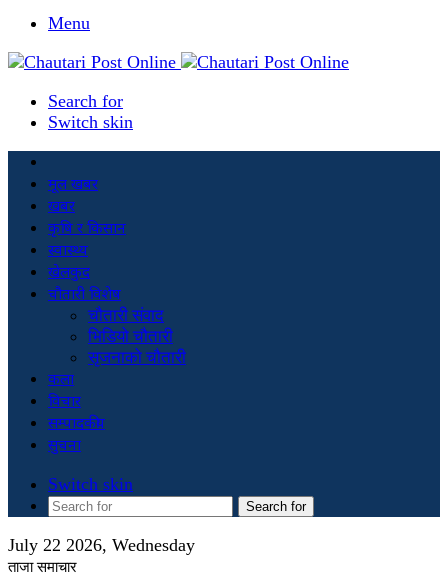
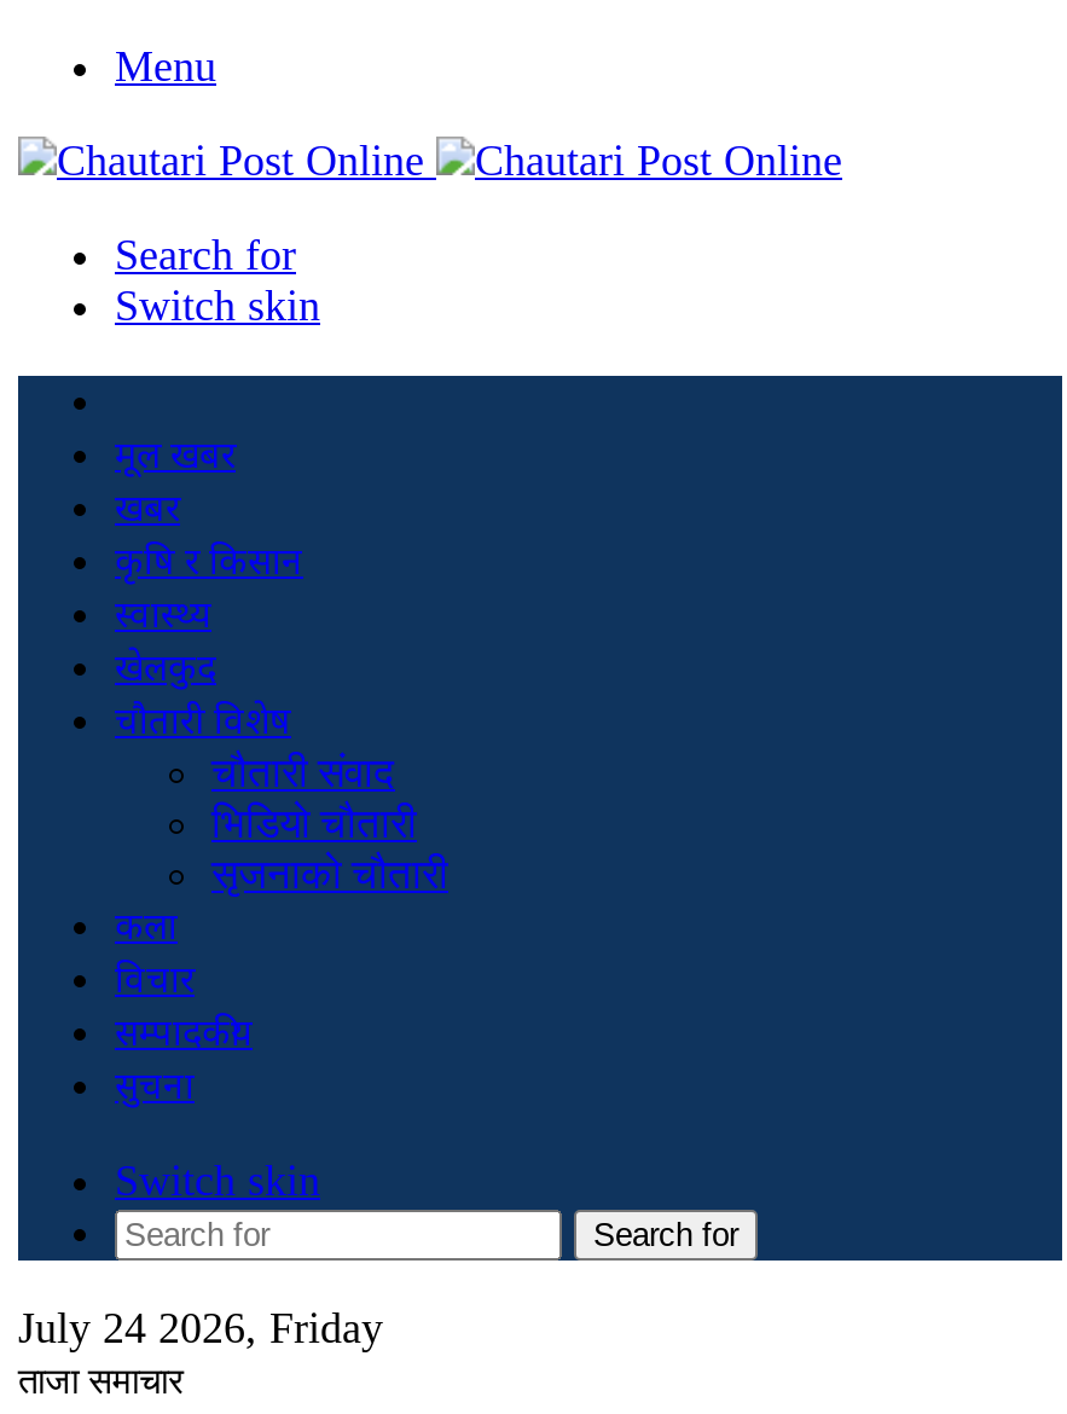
- July 22 2026, Wednesday
+ July 24 2026, Friday
